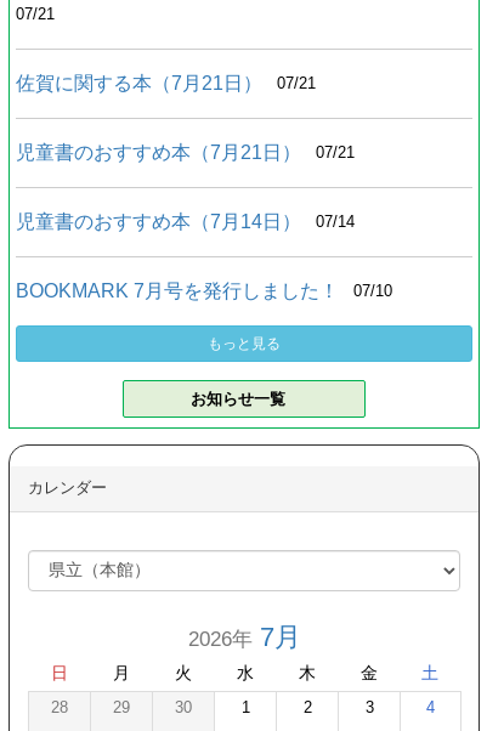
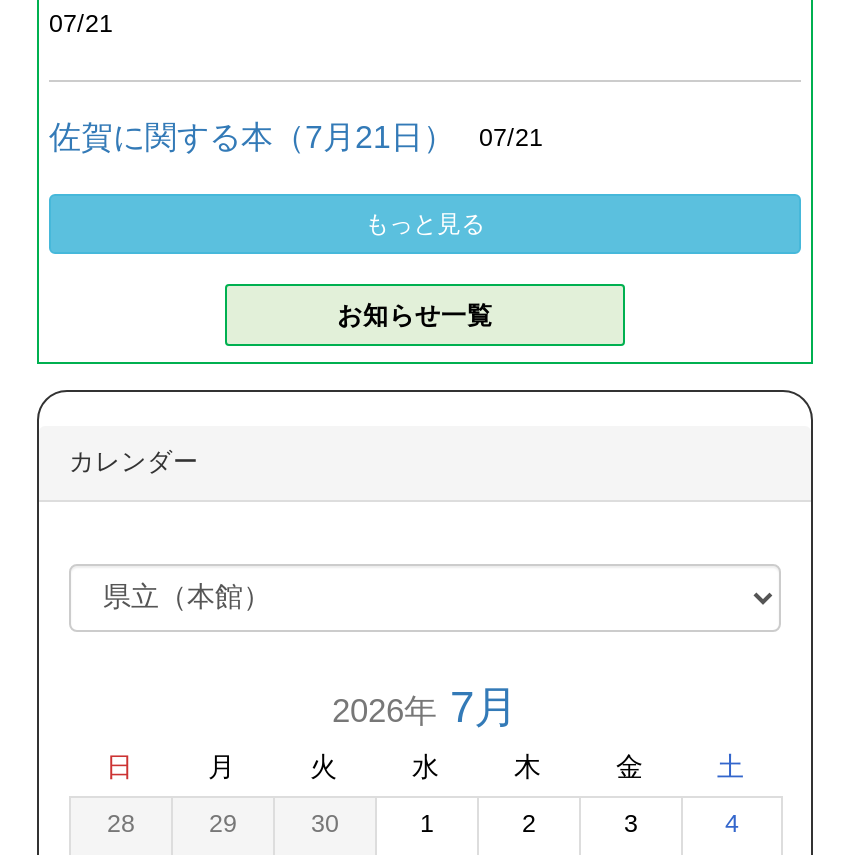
- 児童書のおすすめ本（7月21日）
- 07/21
- 児童書のおすすめ本（7月14日）
- 07/14
- BOOKMARK 7月号を発行しました！
- 07/10
